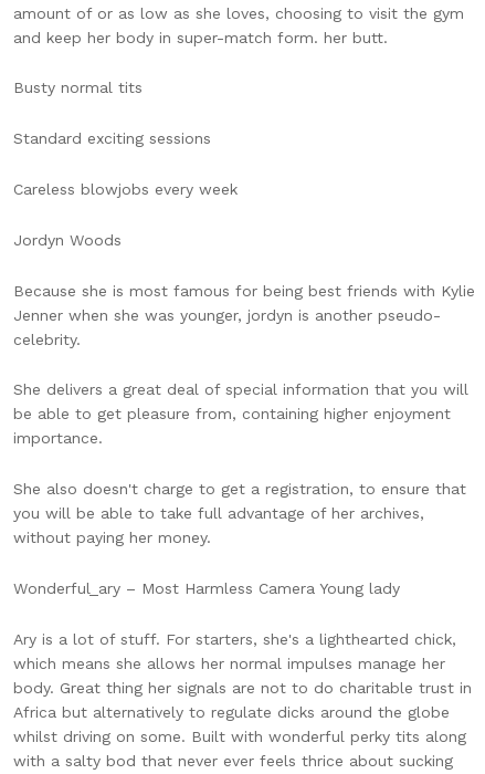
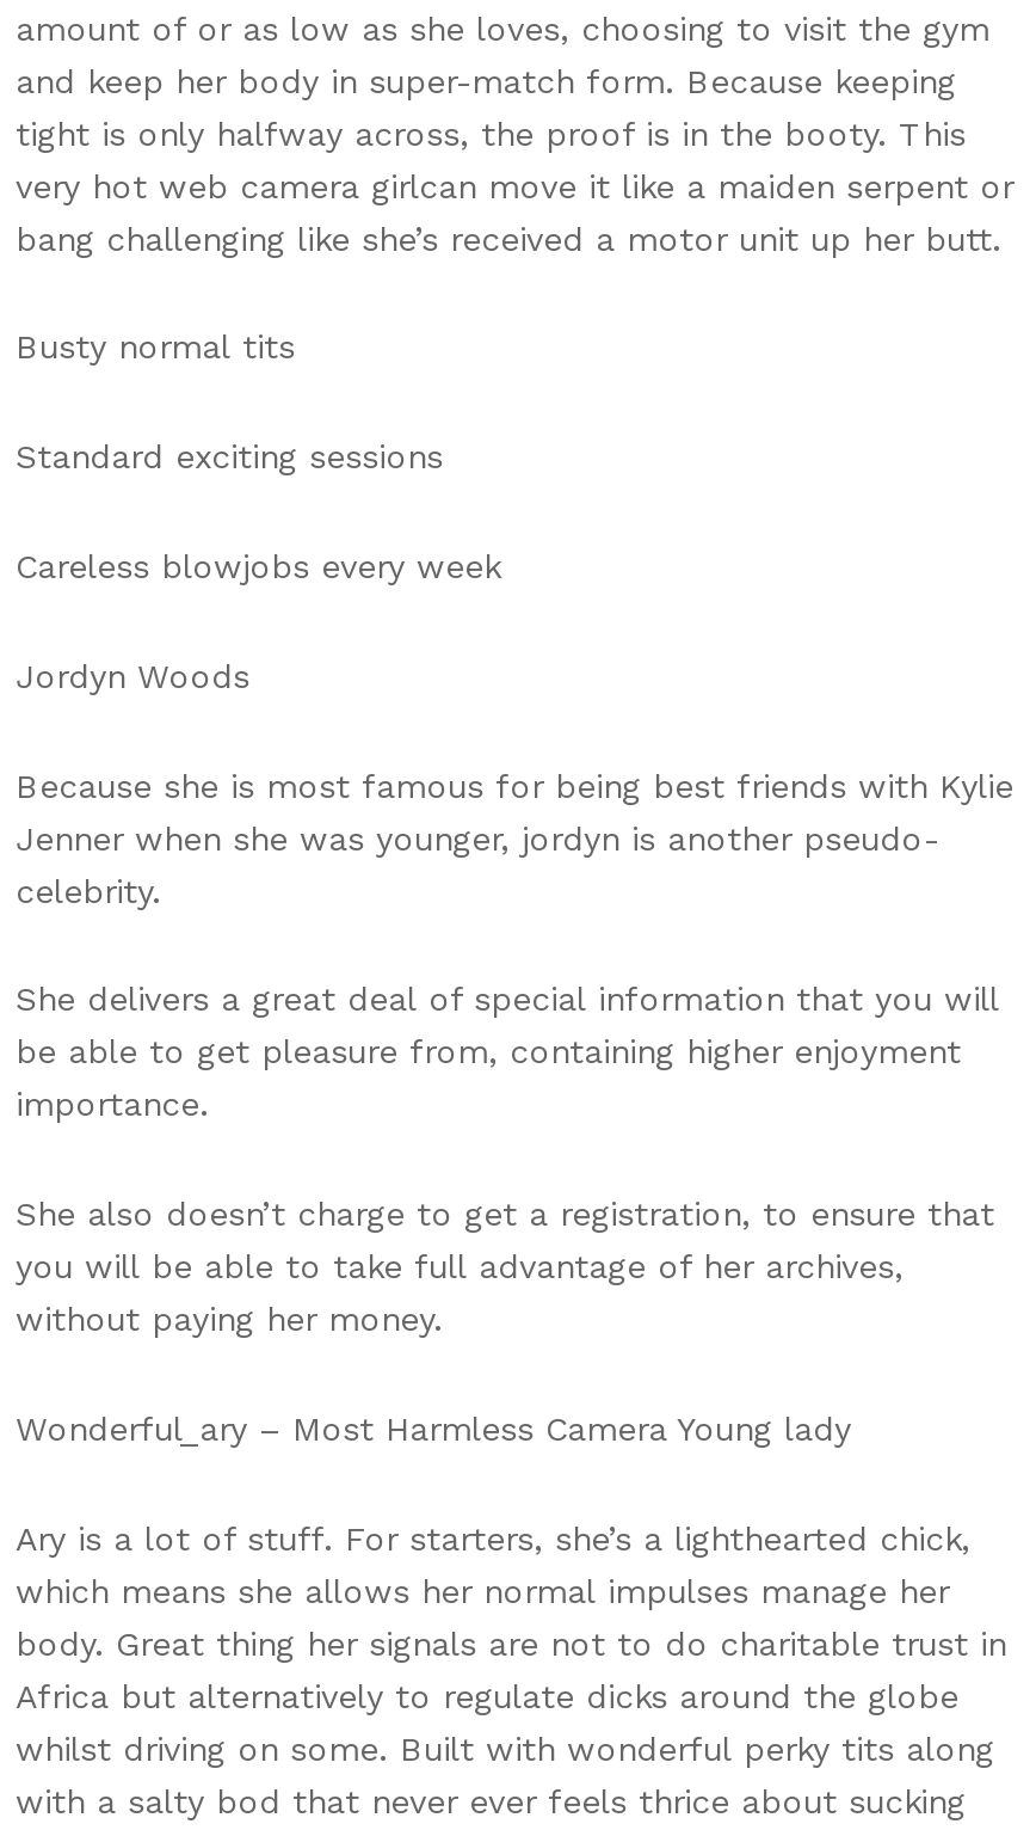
- and keep her body in super-match form. her butt.
+ and keep her body in super-match form. Because keeping
+ tight is only halfway across, the proof is in the booty. This
+ very hot web camera girlcan move it like a maiden serpent or
+ bang challenging like she’s received a motor unit up her butt.

- She also doesn't charge to get a registration, to ensure that
+ She also doesn’t charge to get a registration, to ensure that

- Ary is a lot of stuff. For starters, she's a lighthearted chick,
+ Ary is a lot of stuff. For starters, she’s a lighthearted chick,
